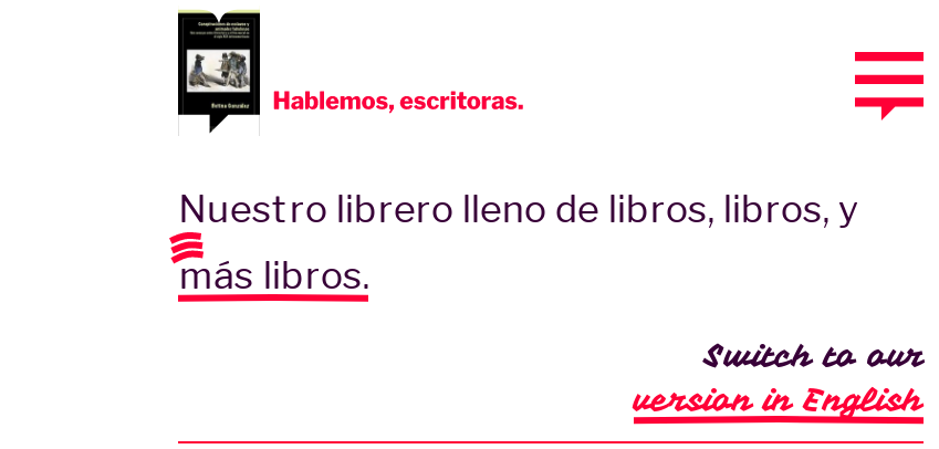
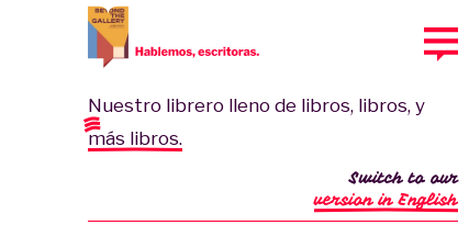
- [image]
+ [image]
